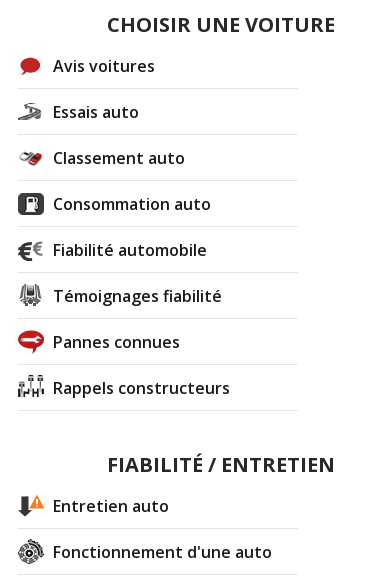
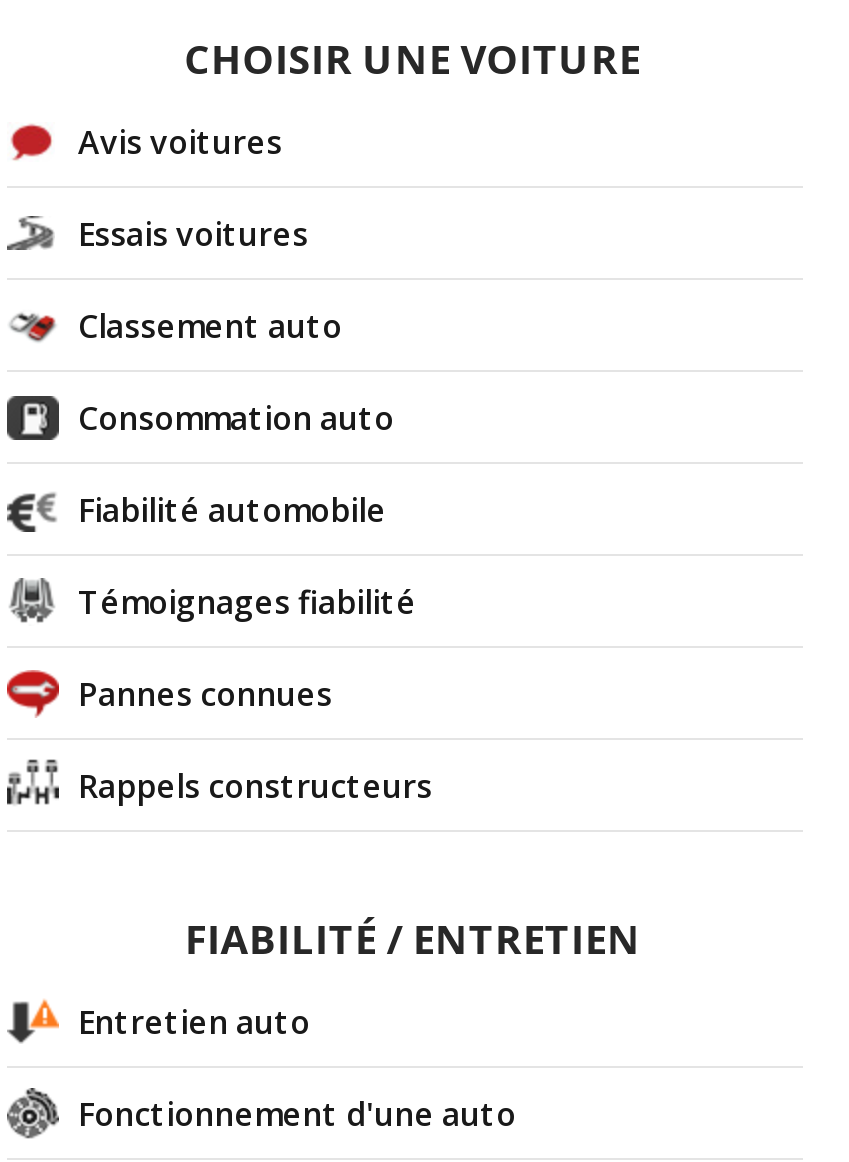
- Essais auto
+ Essais voitures
